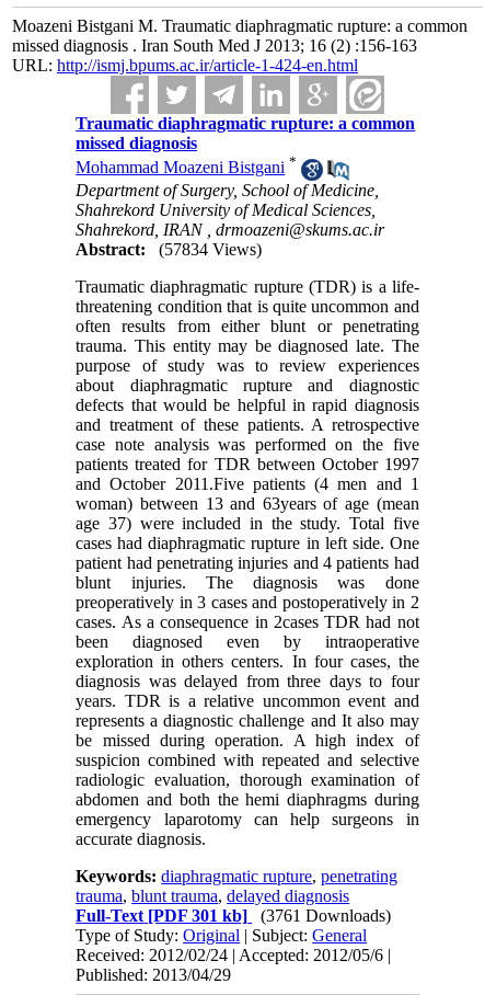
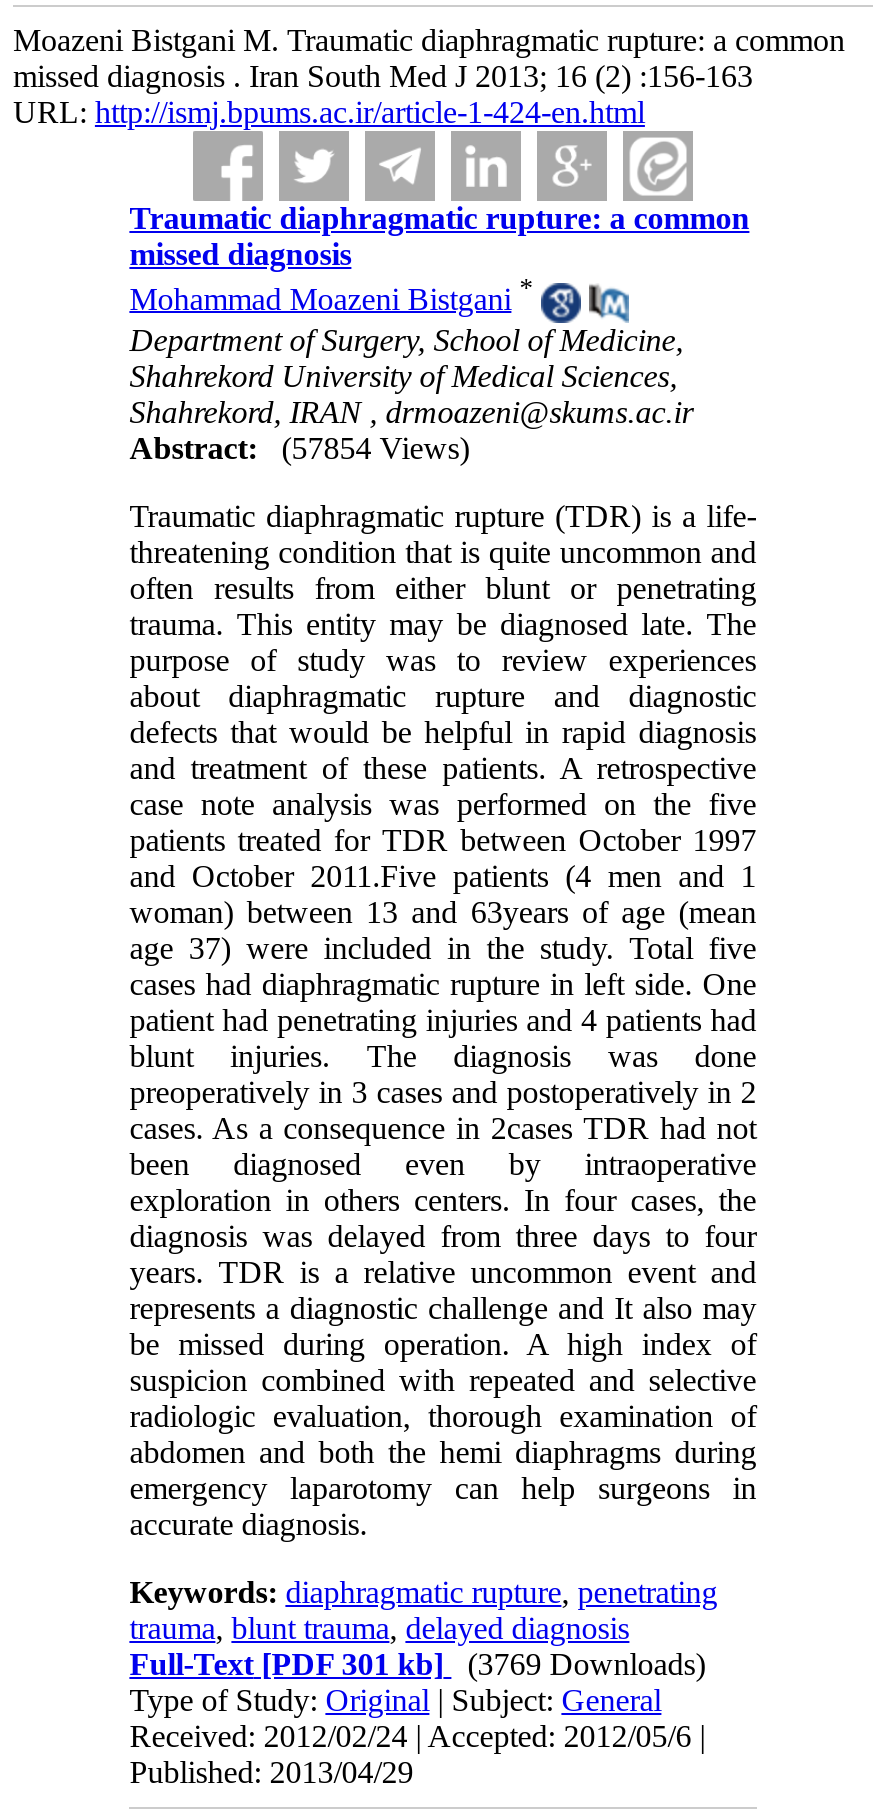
- Abstract: (57834 Views)
+ Abstract: (57854 Views)

- Full-Text [PDF 301 kb] (3761 Downloads)
+ Full-Text [PDF 301 kb] (3769 Downloads)
